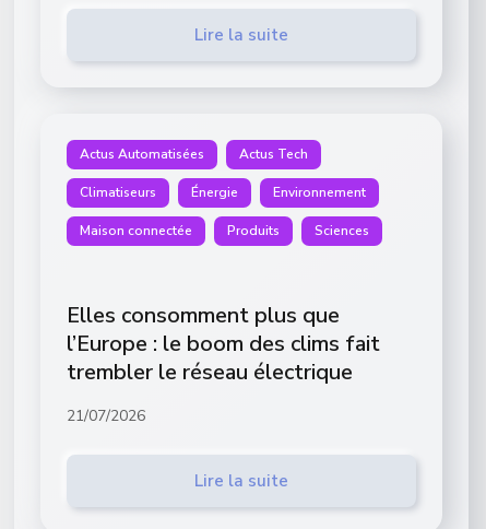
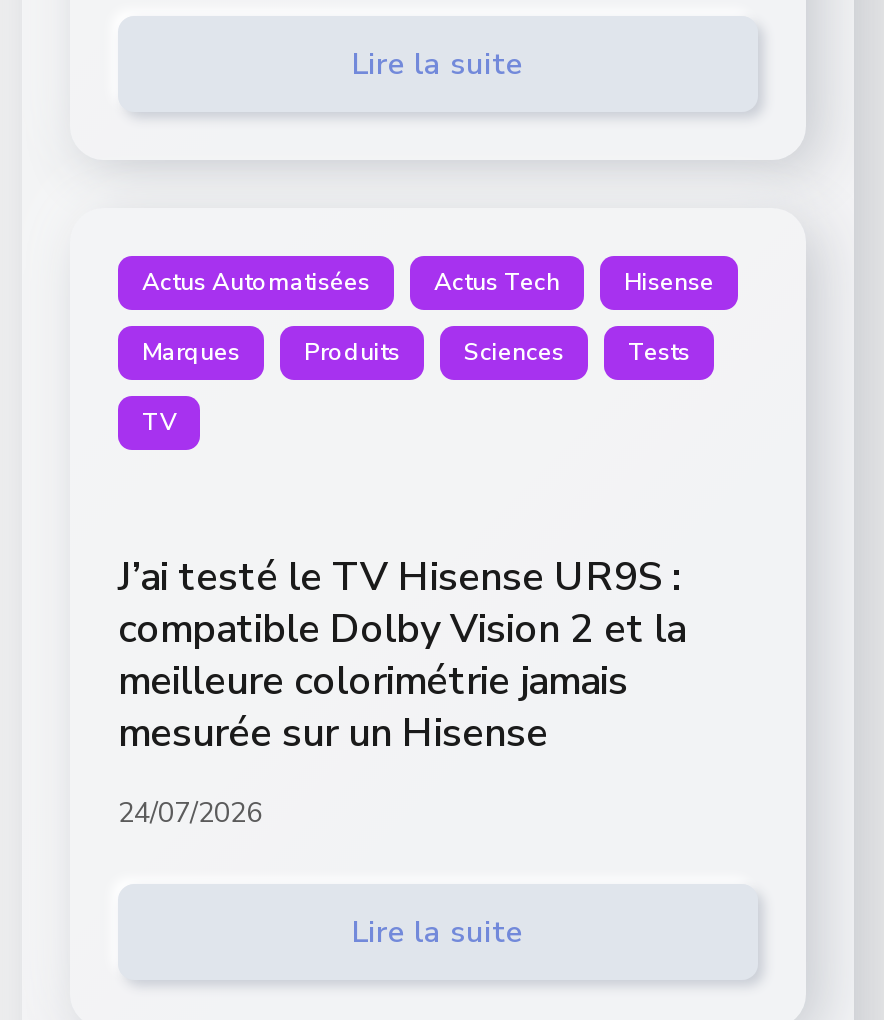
- Climatiseurs
- Énergie
- Environnement
+ Hisense

- Maison connectée
+ Marques

moved up: Produits | Sciences

- Elles consomment plus que
- l’Europe : le boom des clims fait
- trembler le réseau électrique
- 21/07/2026
+ Tests
+ TV
+ J’ai testé le TV Hisense UR9S :
+ compatible Dolby Vision 2 et la
+ meilleure colorimétrie jamais
+ mesurée sur un Hisense
+ 24/07/2026
